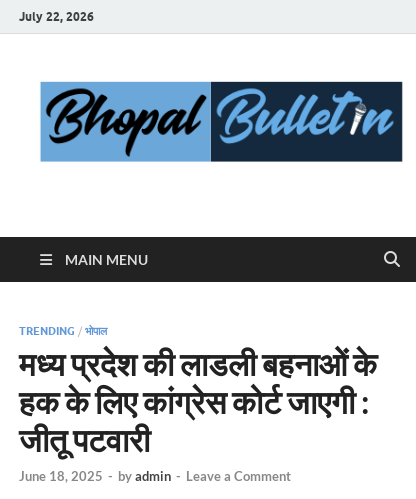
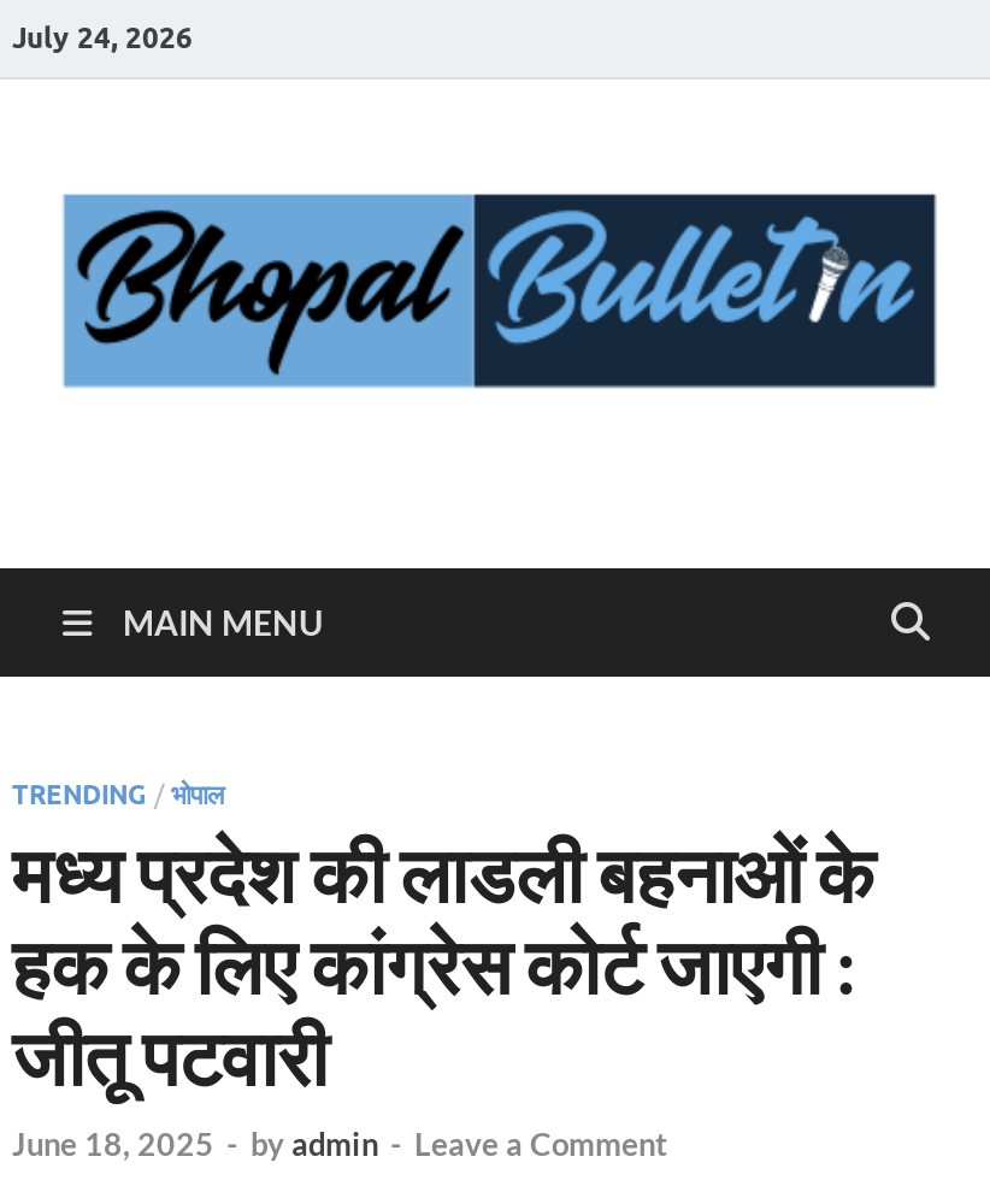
- July 22, 2026
+ July 24, 2026
